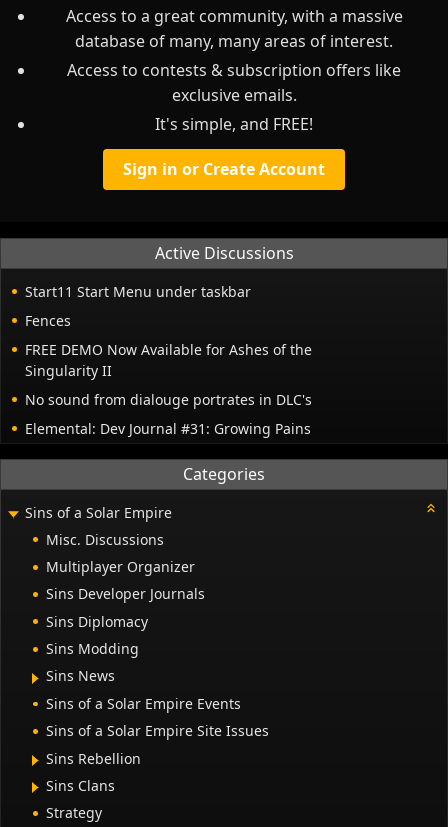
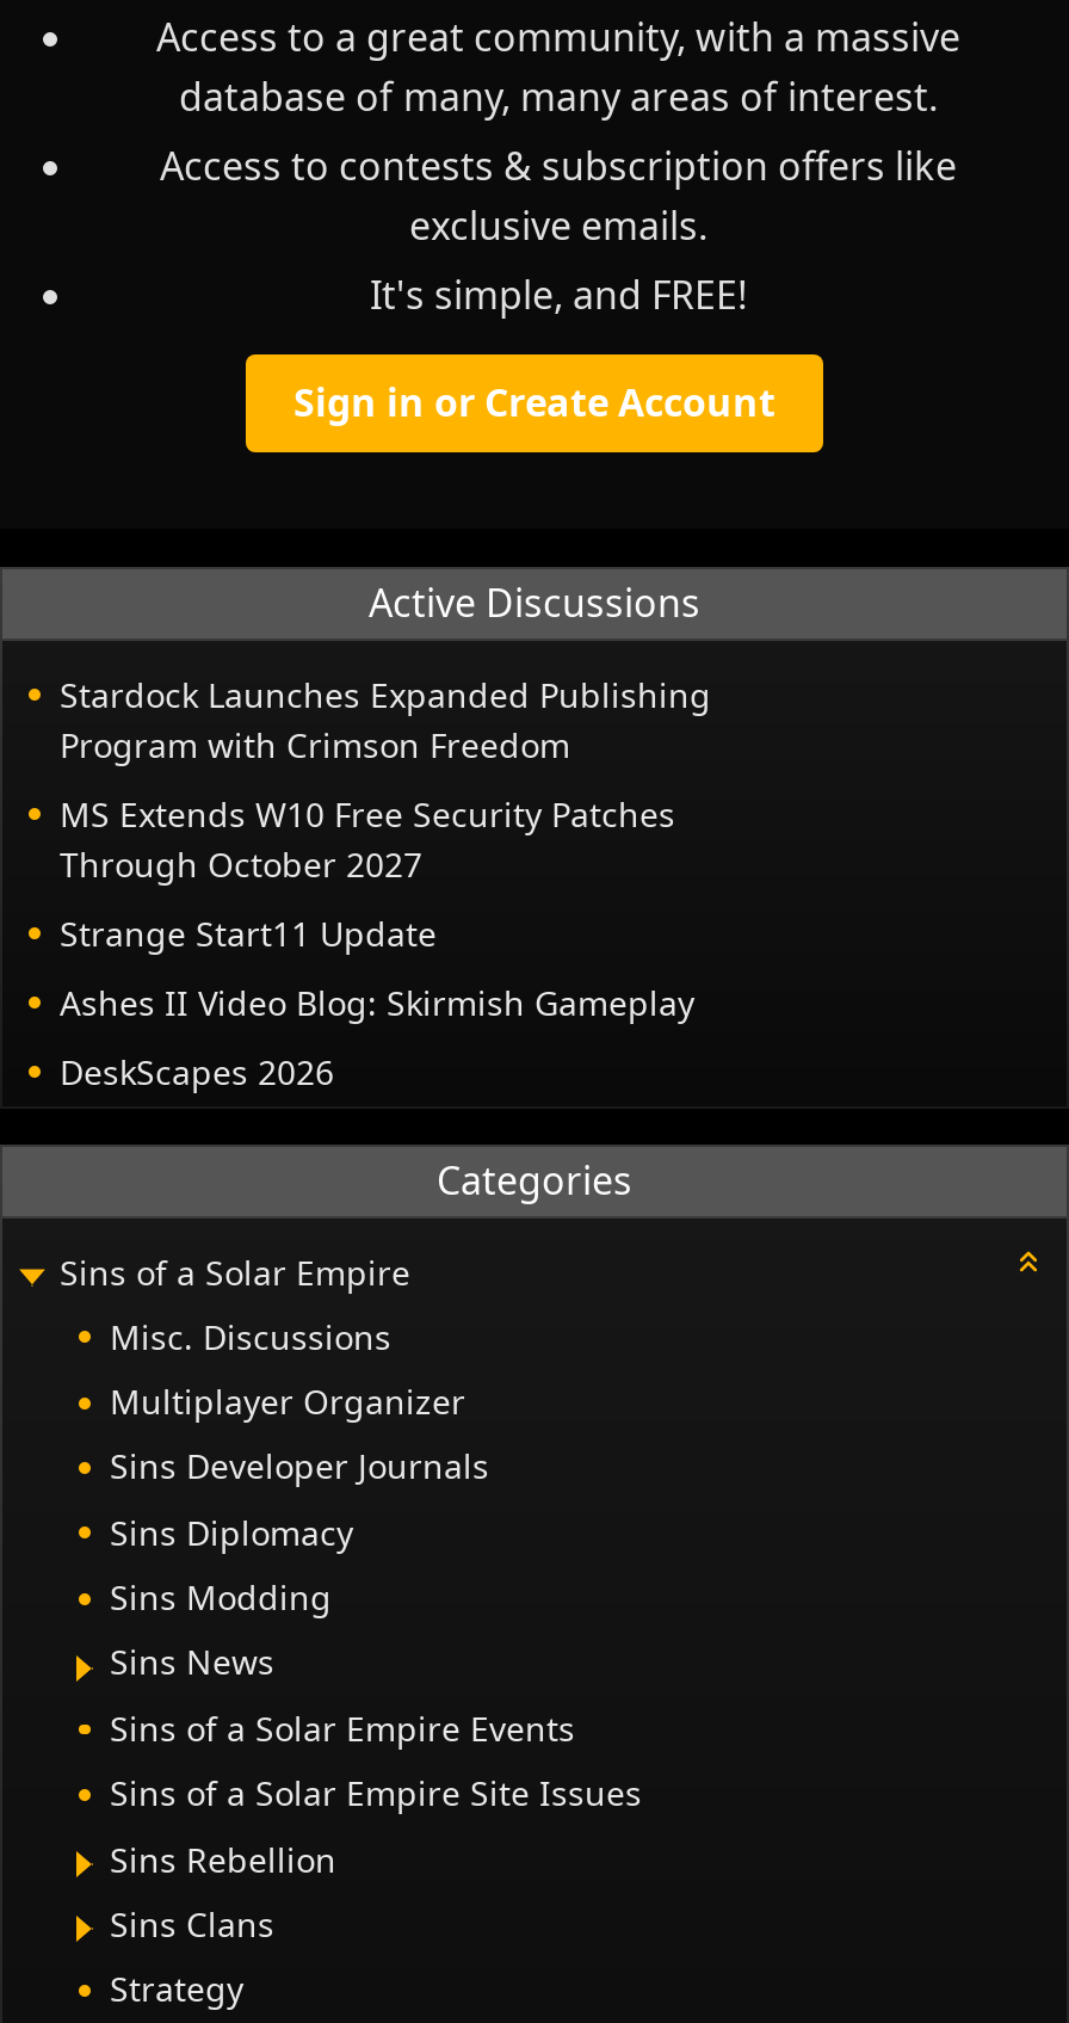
- Start11 Start Menu under taskbar
+ Stardock Launches Expanded Publishing
+ Program with Crimson Freedom

- Fences
+ MS Extends W10 Free Security Patches
+ Through October 2027

- FREE DEMO Now Available for Ashes of the
- Singularity II
+ Strange Start11 Update

- No sound from dialouge portrates in DLC's
+ Ashes II Video Blog: Skirmish Gameplay

- Elemental: Dev Journal #31: Growing Pains
+ DeskScapes 2026
